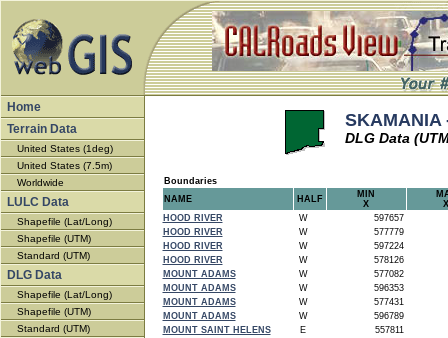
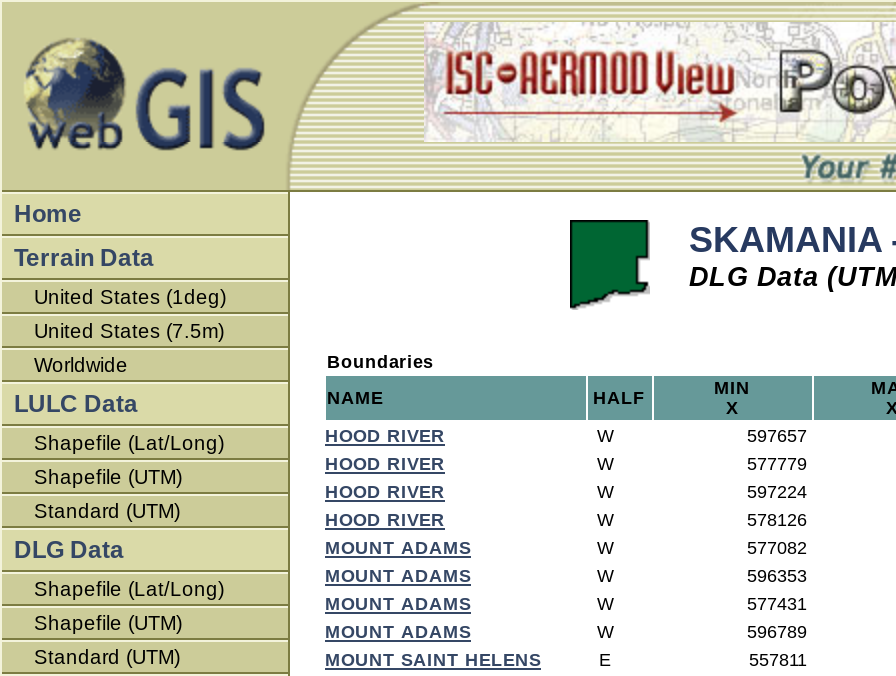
- [image]
+ [image]
